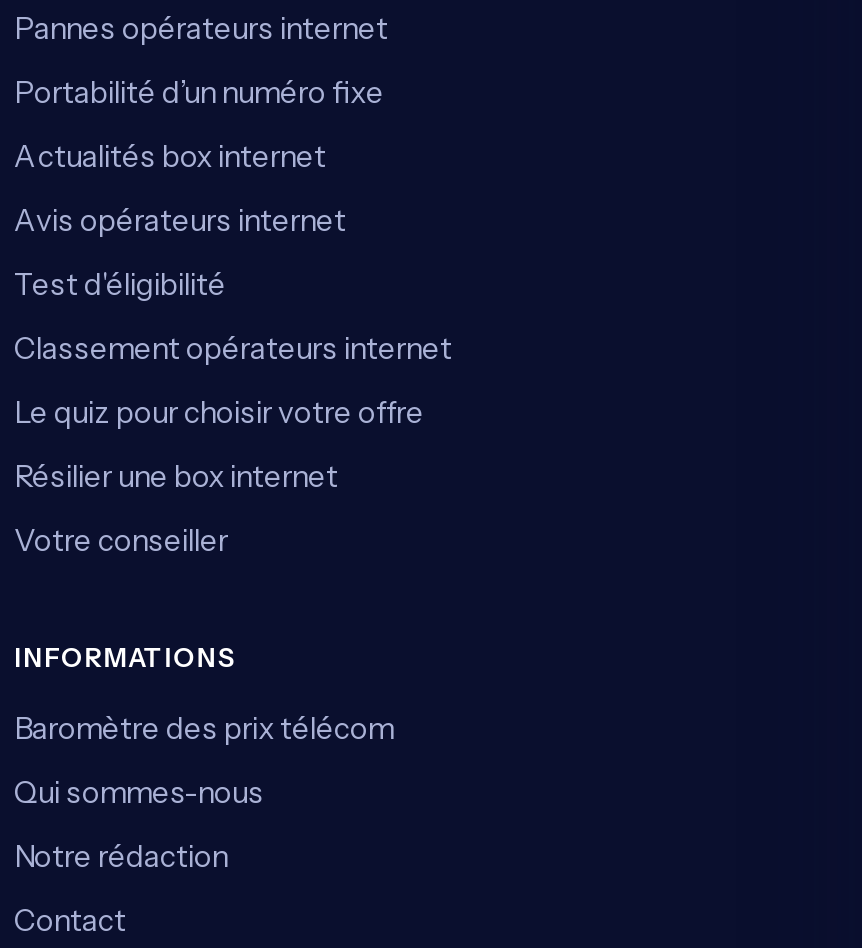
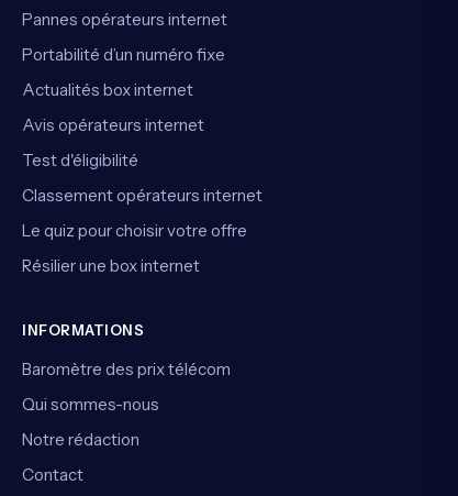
- Votre conseiller
